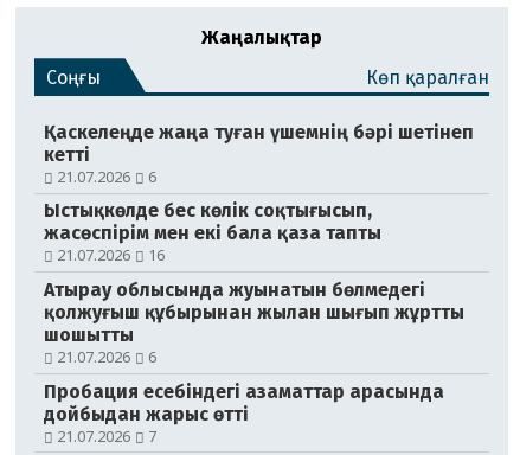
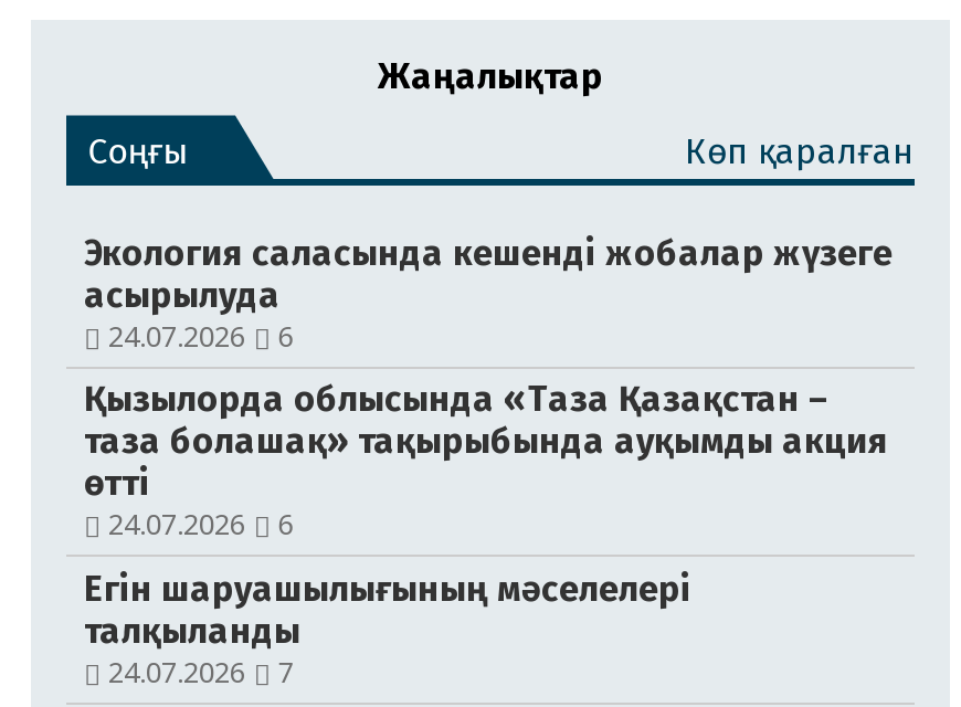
- Қаскелеңде жаңа туған үшемнің бәрі шетінеп
- кетті
- 21.07.2026
+ Экология саласында кешенді жобалар жүзеге
+ асырылуда
+ 24.07.2026

- Ыстықкөлде бес көлік соқтығысып,
- жасөспірім мен екі бала қаза тапты
- 21.07.2026
- 16
- Атырау облысында жуынатын бөлмедегі
- қолжуғыш құбырынан жылан шығып жұртты
- шошытты
- 21.07.2026
+ Қызылорда облысында «Таза Қазақстан –
+ таза болашақ» тақырыбында ауқымды акция
+ өтті
+ 24.07.2026

- Пробация есебіндегі азаматтар арасында
- дойбыдан жарыс өтті
- 21.07.2026
+ Егін шаруашылығының мәселелері
+ талқыланды
+ 24.07.2026
